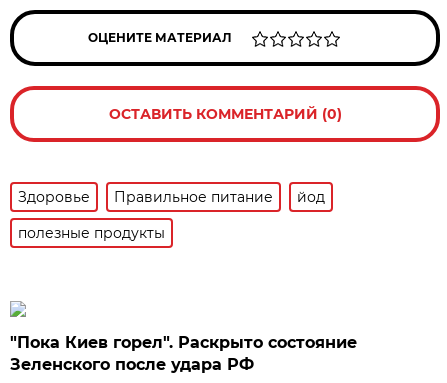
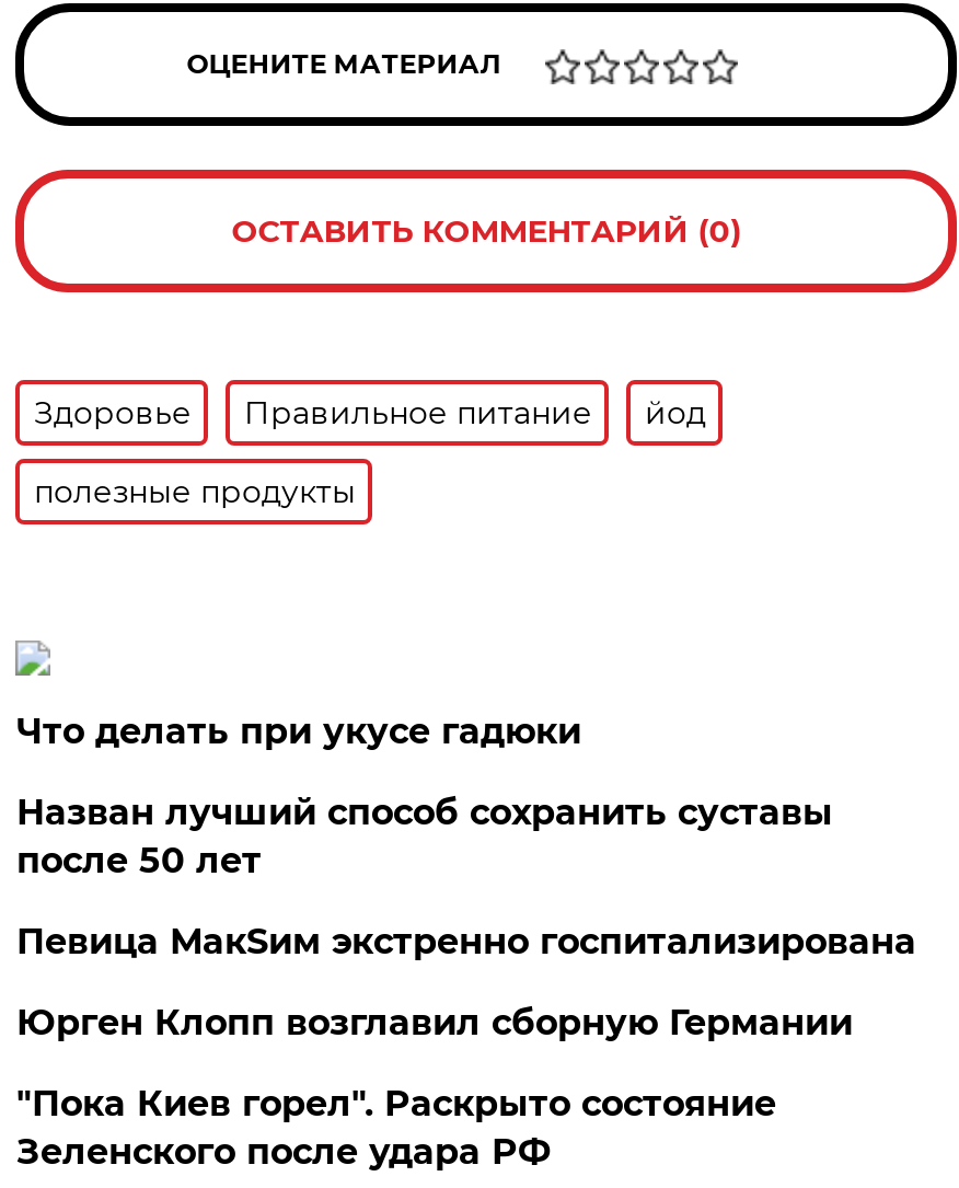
+ Что делать при укусе гадюки
+ Назван лучший способ сохранить суставы
+ после 50 лет
+ Певица МакSим экстренно госпитализирована
+ Юрген Клопп возглавил сборную Германии
